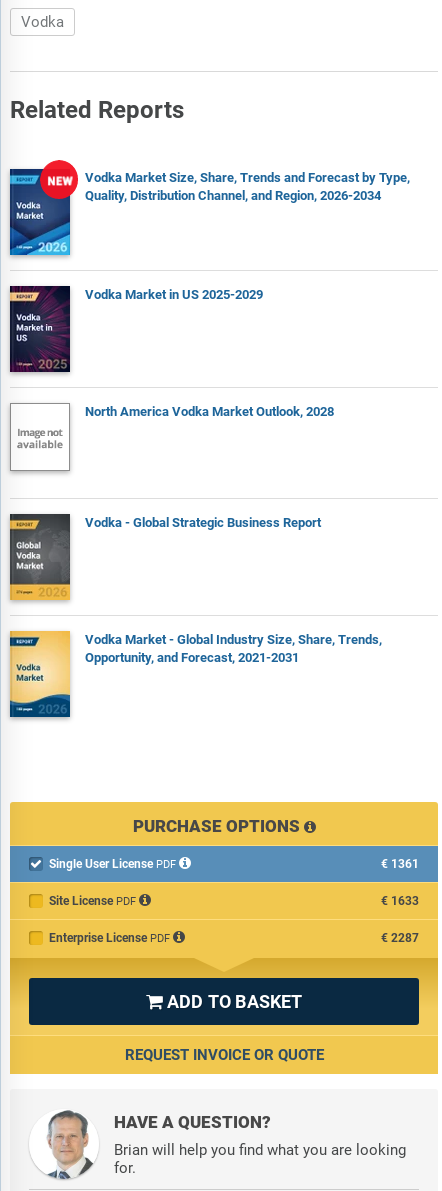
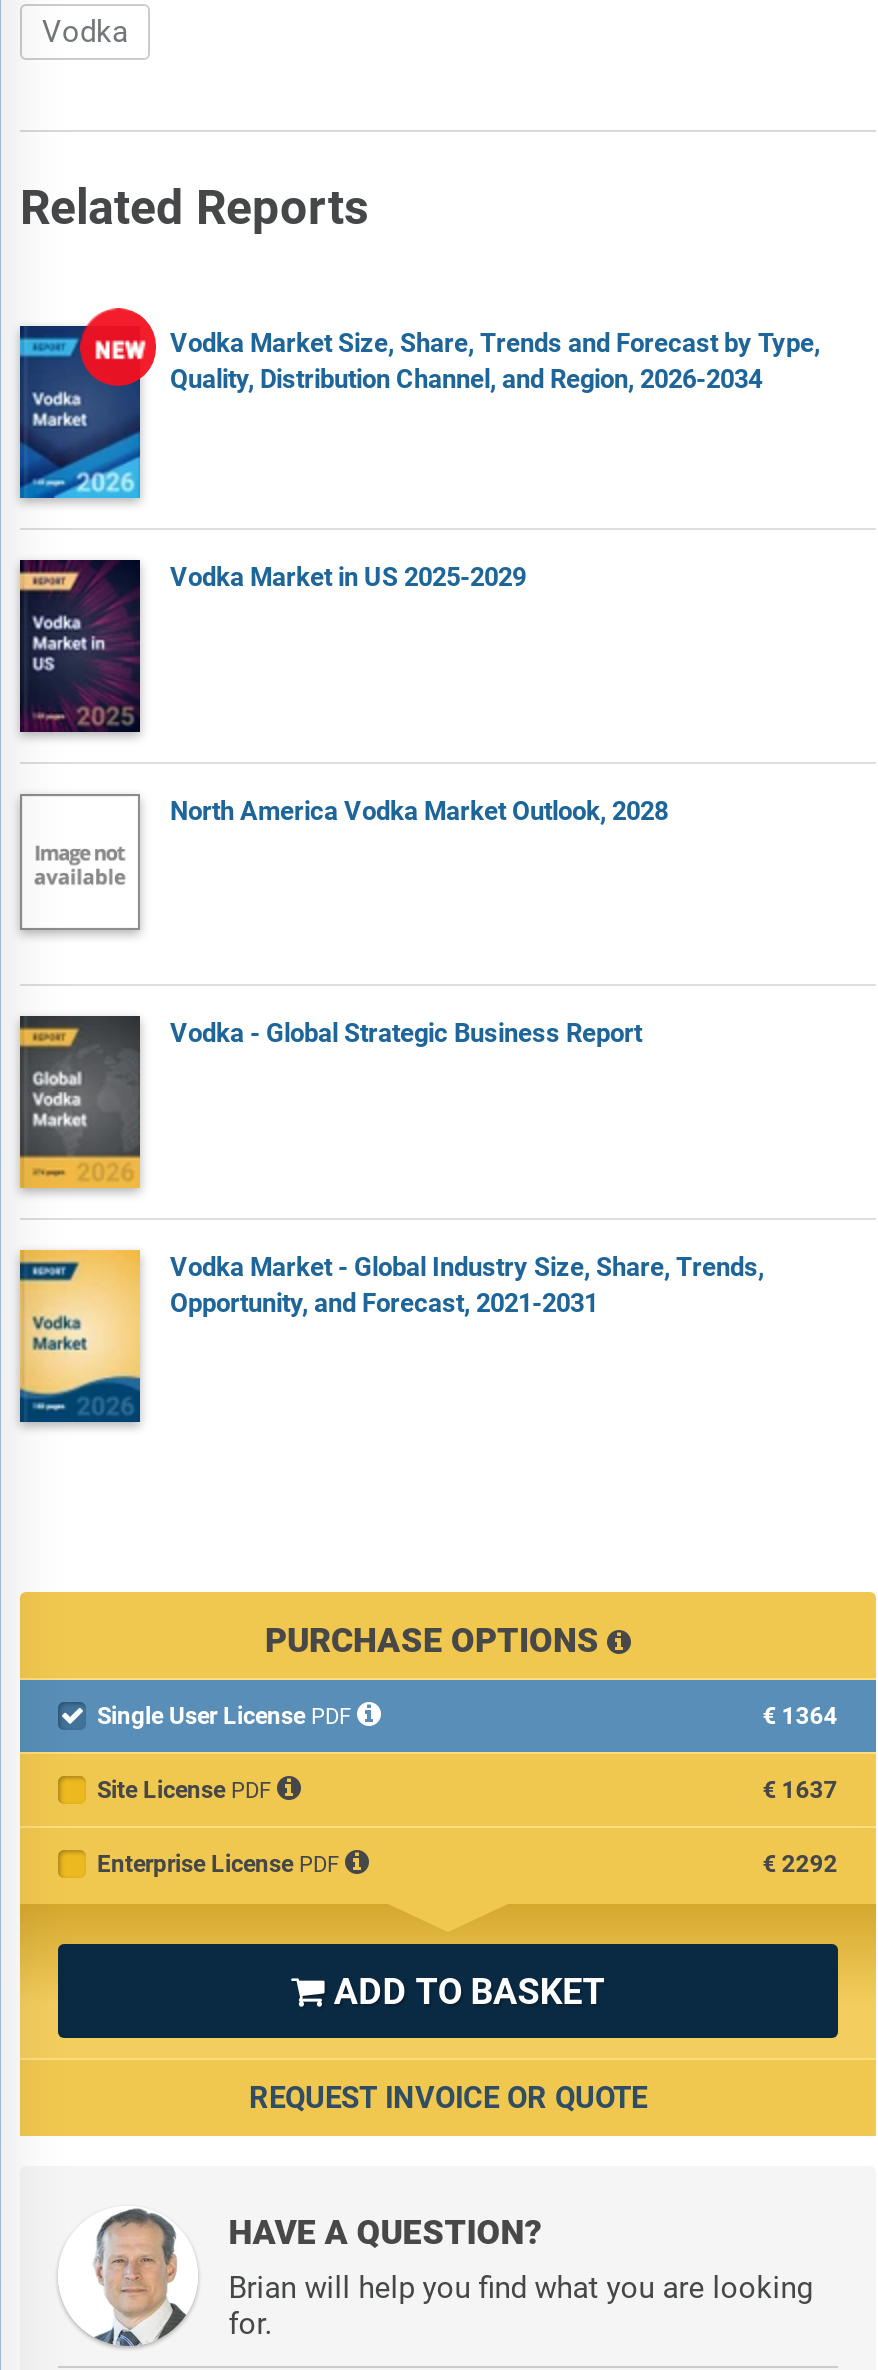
- €1361
+ €1364

- €1633
+ €1637

- €2287
+ €2292
